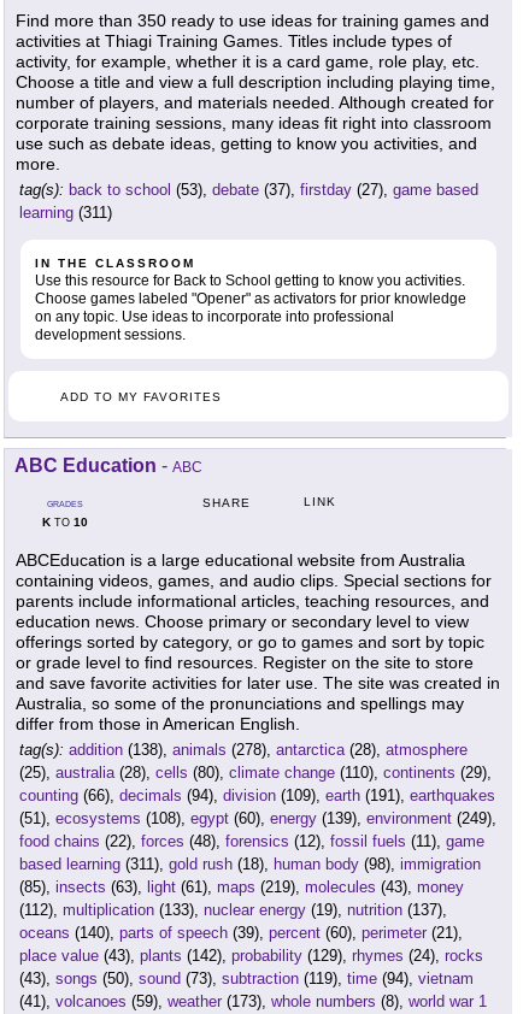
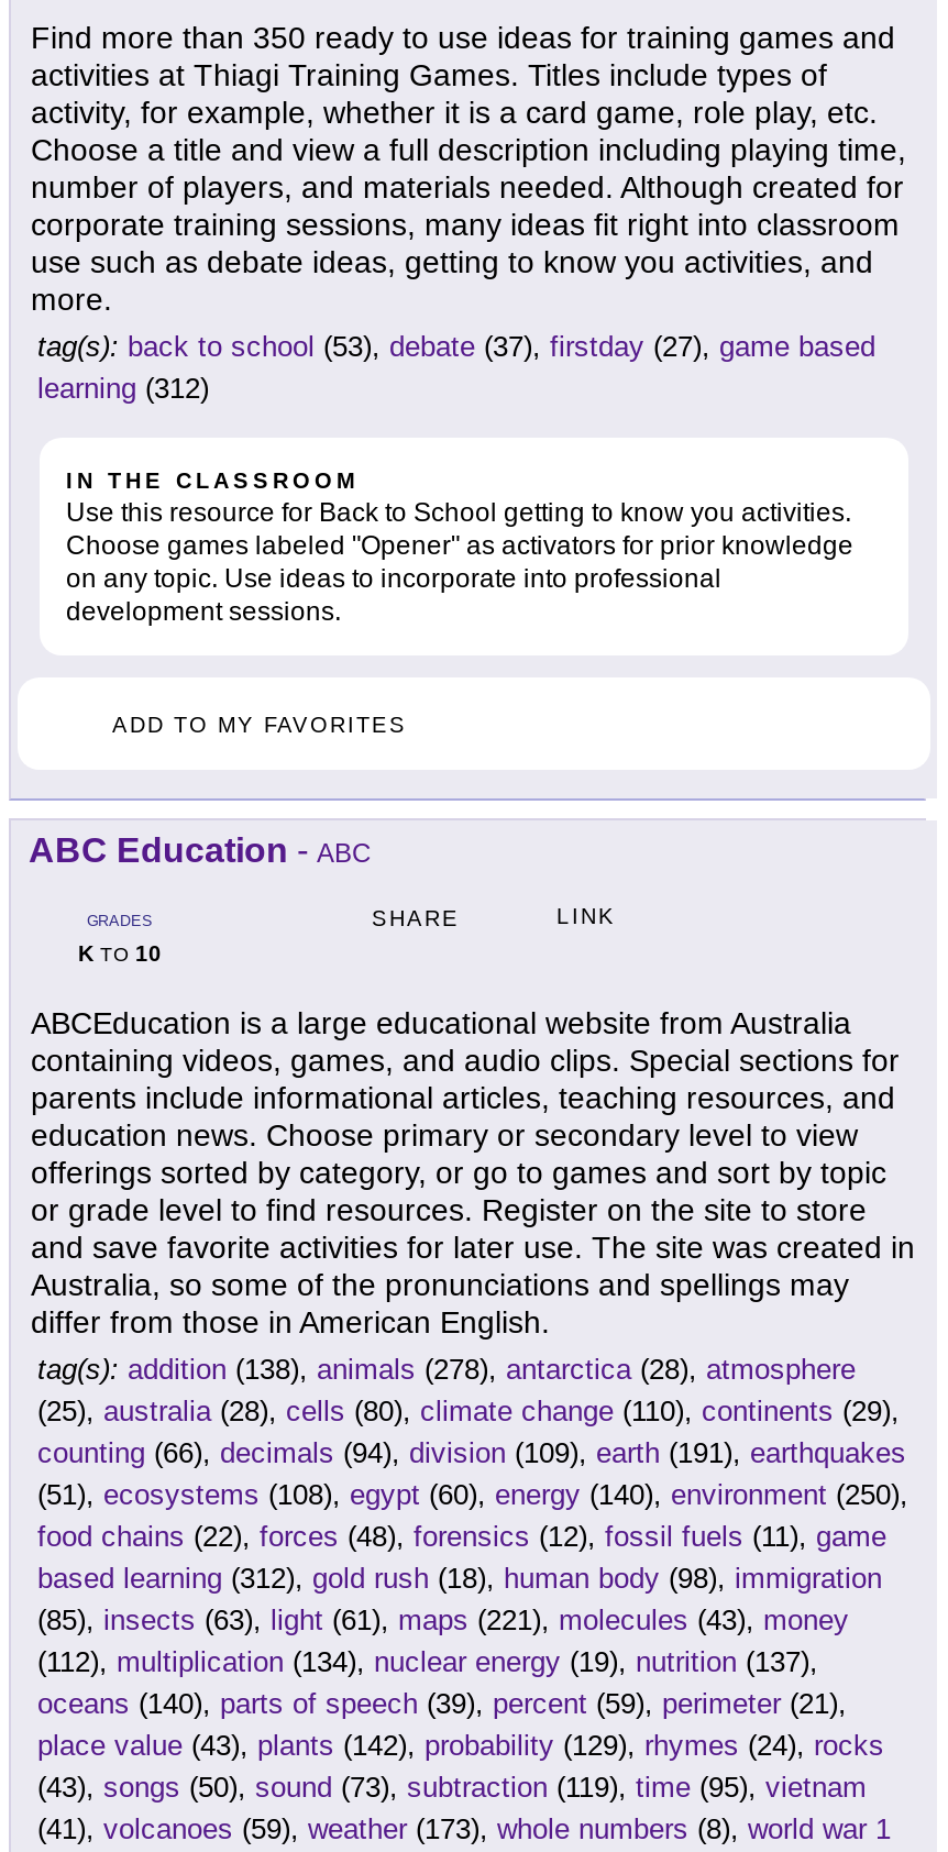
- learning (311)
+ learning (312)

- (51), ecosystems (108), egypt (60), energy (139), environment (249),
+ (51), ecosystems (108), egypt (60), energy (140), environment (250),

- based learning (311), gold rush (18), human body (98), immigration
+ based learning (312), gold rush (18), human body (98), immigration

- (85), insects (63), light (61), maps (219), molecules (43), money
+ (85), insects (63), light (61), maps (221), molecules (43), money

- (112), multiplication (133), nuclear energy (19), nutrition (137),
+ (112), multiplication (134), nuclear energy (19), nutrition (137),

- oceans (140), parts of speech (39), percent (60), perimeter (21),
+ oceans (140), parts of speech (39), percent (59), perimeter (21),

- (43), songs (50), sound (73), subtraction (119), time (94), vietnam
+ (43), songs (50), sound (73), subtraction (119), time (95), vietnam
